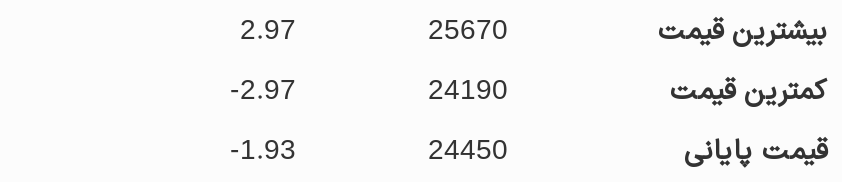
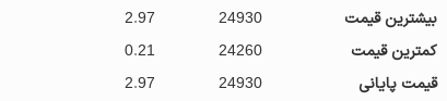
- 25670
+ 24930

- -2.97
+ 0.21

- 24190
+ 24260

- -1.93
+ 2.97

- 24450
+ 24930
